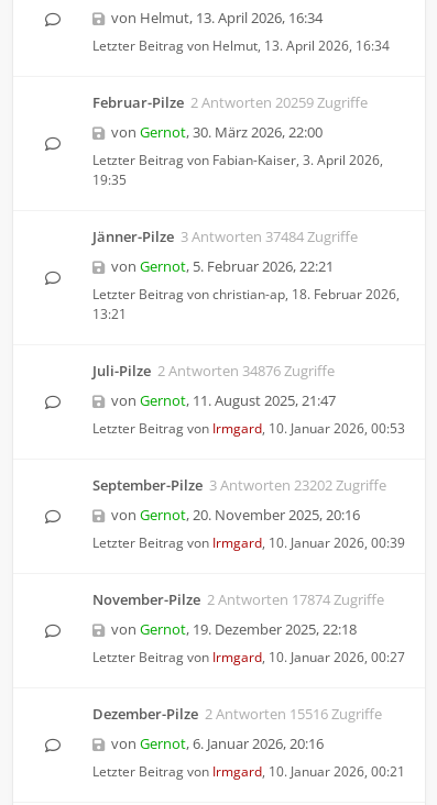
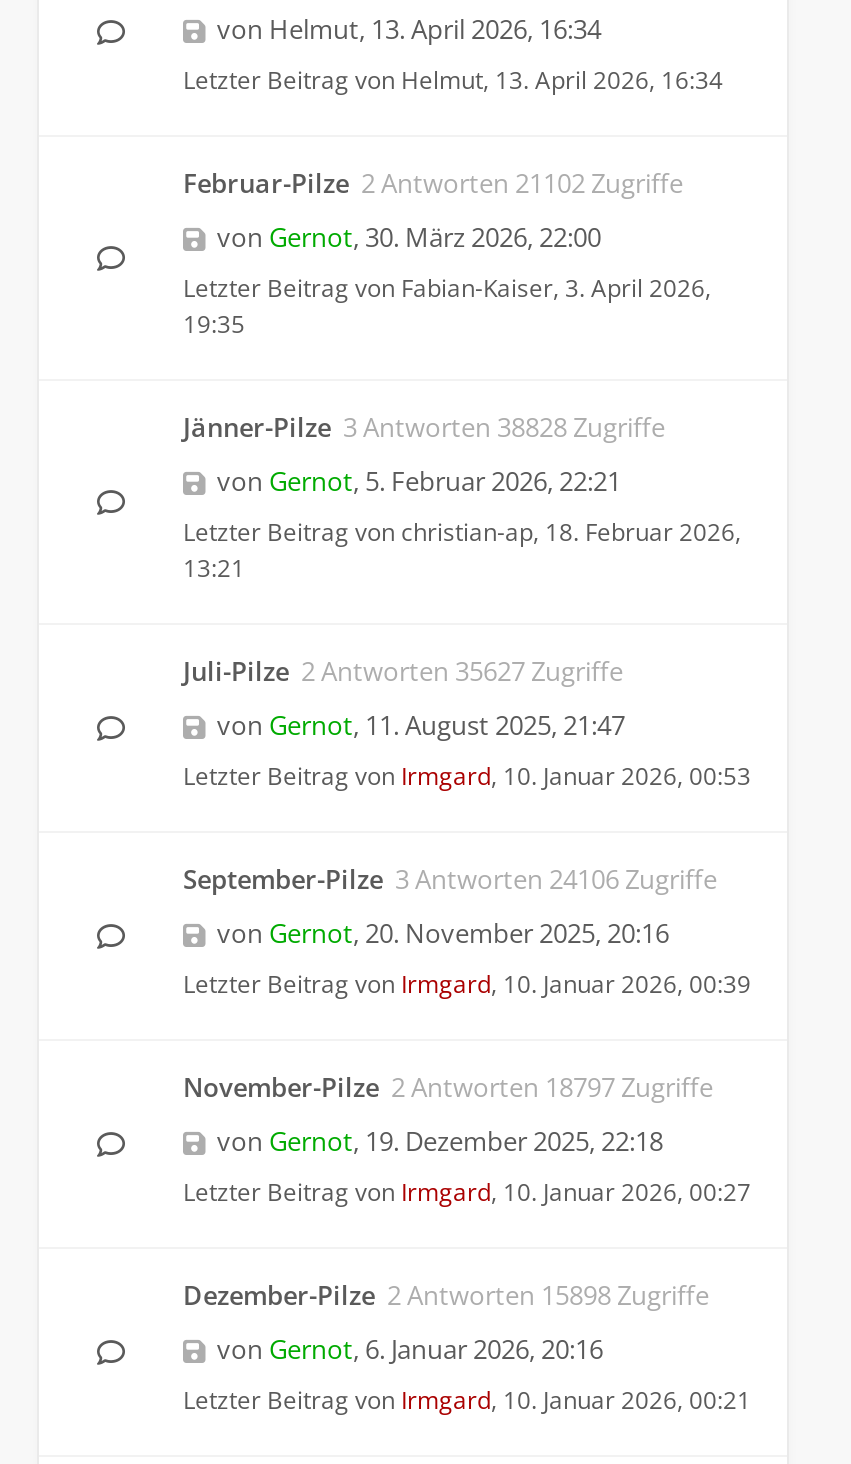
- Februar-Pilze 2 Antworten 20259 Zugriffe
+ Februar-Pilze 2 Antworten 21102 Zugriffe

- Jänner-Pilze 3 Antworten 37484 Zugriffe
+ Jänner-Pilze 3 Antworten 38828 Zugriffe

- Juli-Pilze 2 Antworten 34876 Zugriffe
+ Juli-Pilze 2 Antworten 35627 Zugriffe

- September-Pilze 3 Antworten 23202 Zugriffe
+ September-Pilze 3 Antworten 24106 Zugriffe

- November-Pilze 2 Antworten 17874 Zugriffe
+ November-Pilze 2 Antworten 18797 Zugriffe

- Dezember-Pilze 2 Antworten 15516 Zugriffe
+ Dezember-Pilze 2 Antworten 15898 Zugriffe
